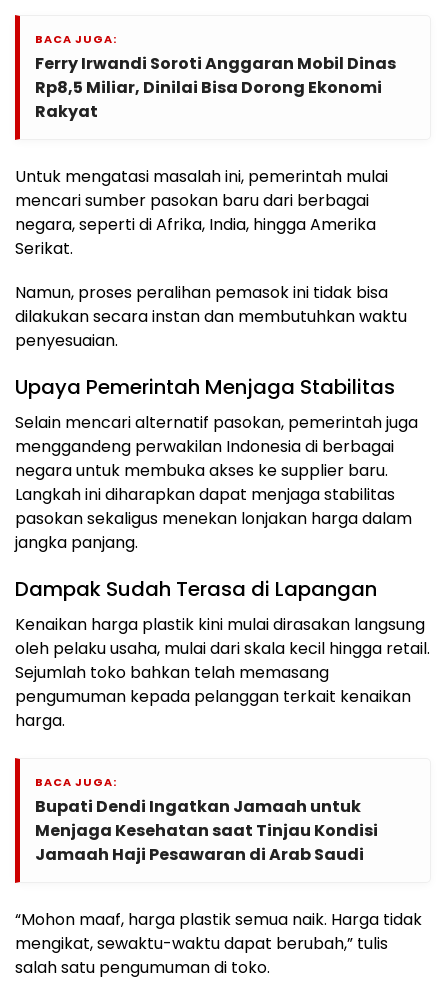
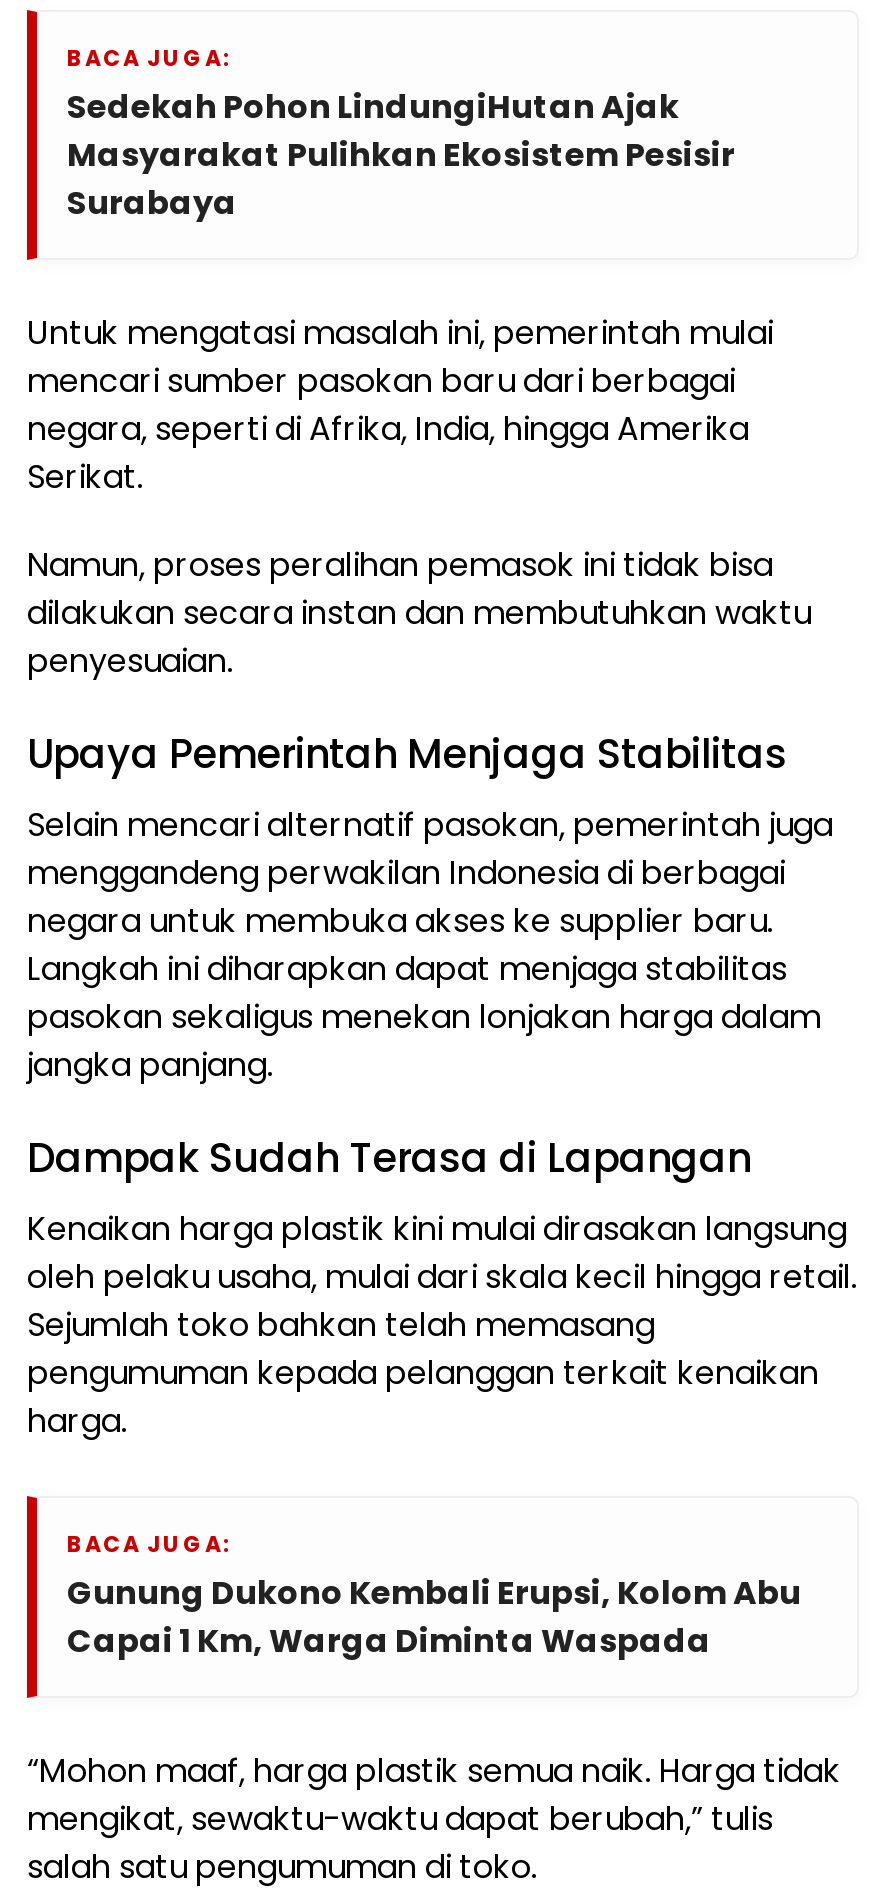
- Ferry Irwandi Soroti Anggaran Mobil Dinas
- Rp8,5 Miliar, Dinilai Bisa Dorong Ekonomi
- Rakyat
+ Sedekah Pohon LindungiHutan Ajak
+ Masyarakat Pulihkan Ekosistem Pesisir
+ Surabaya

- Bupati Dendi Ingatkan Jamaah untuk
- Menjaga Kesehatan saat Tinjau Kondisi
- Jamaah Haji Pesawaran di Arab Saudi
+ Gunung Dukono Kembali Erupsi, Kolom Abu
+ Capai 1 Km, Warga Diminta Waspada
